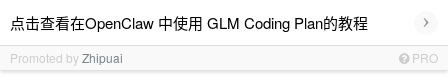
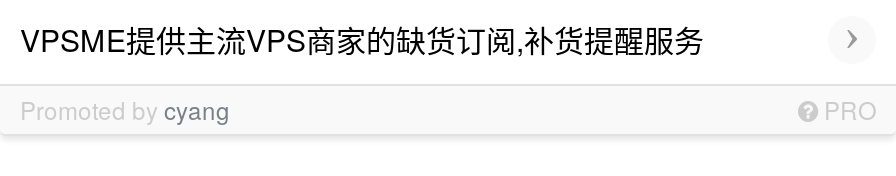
- 点击查看在OpenClaw 中使用 GLM Coding Plan的教程
+ VPSME提供主流VPS商家的缺货订阅,补货提醒服务

- Promoted by Zhipuai
+ Promoted by cyang
